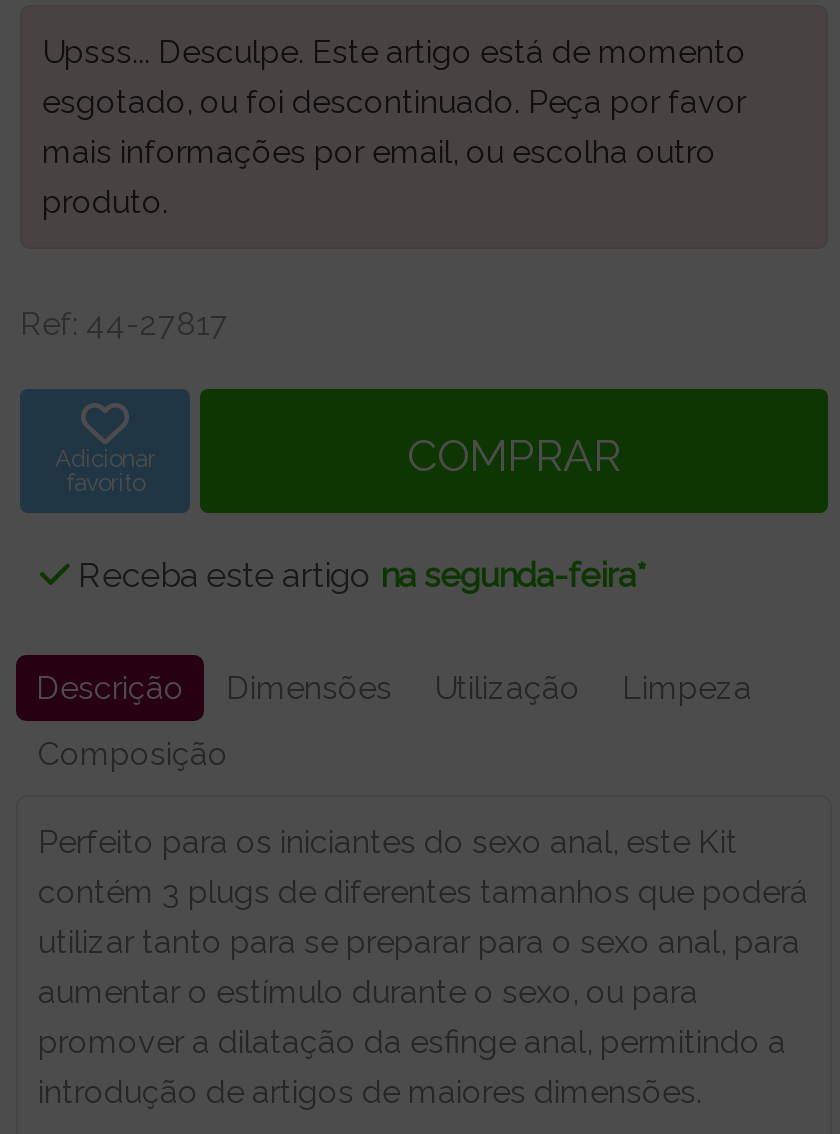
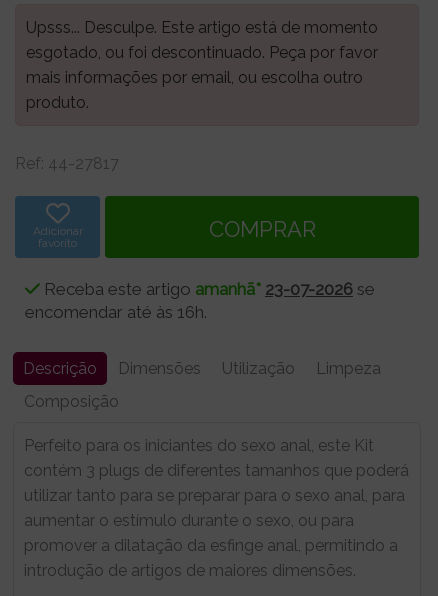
- Receba este artigo na segunda-feira*
+ Receba este artigo amanhã* 23-07-2026 se
+ encomendar até às 16h.
